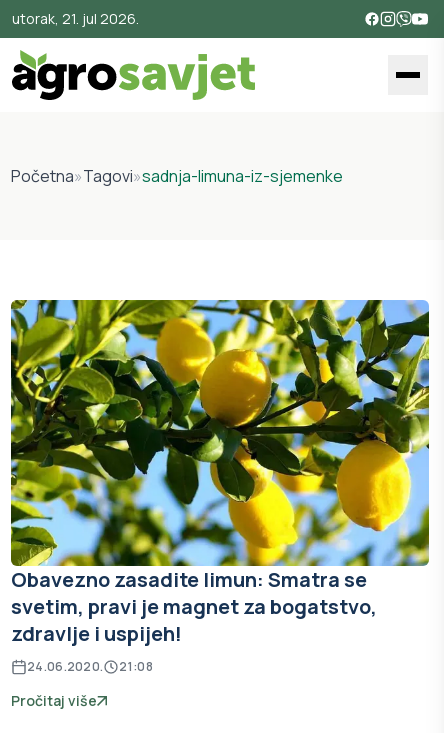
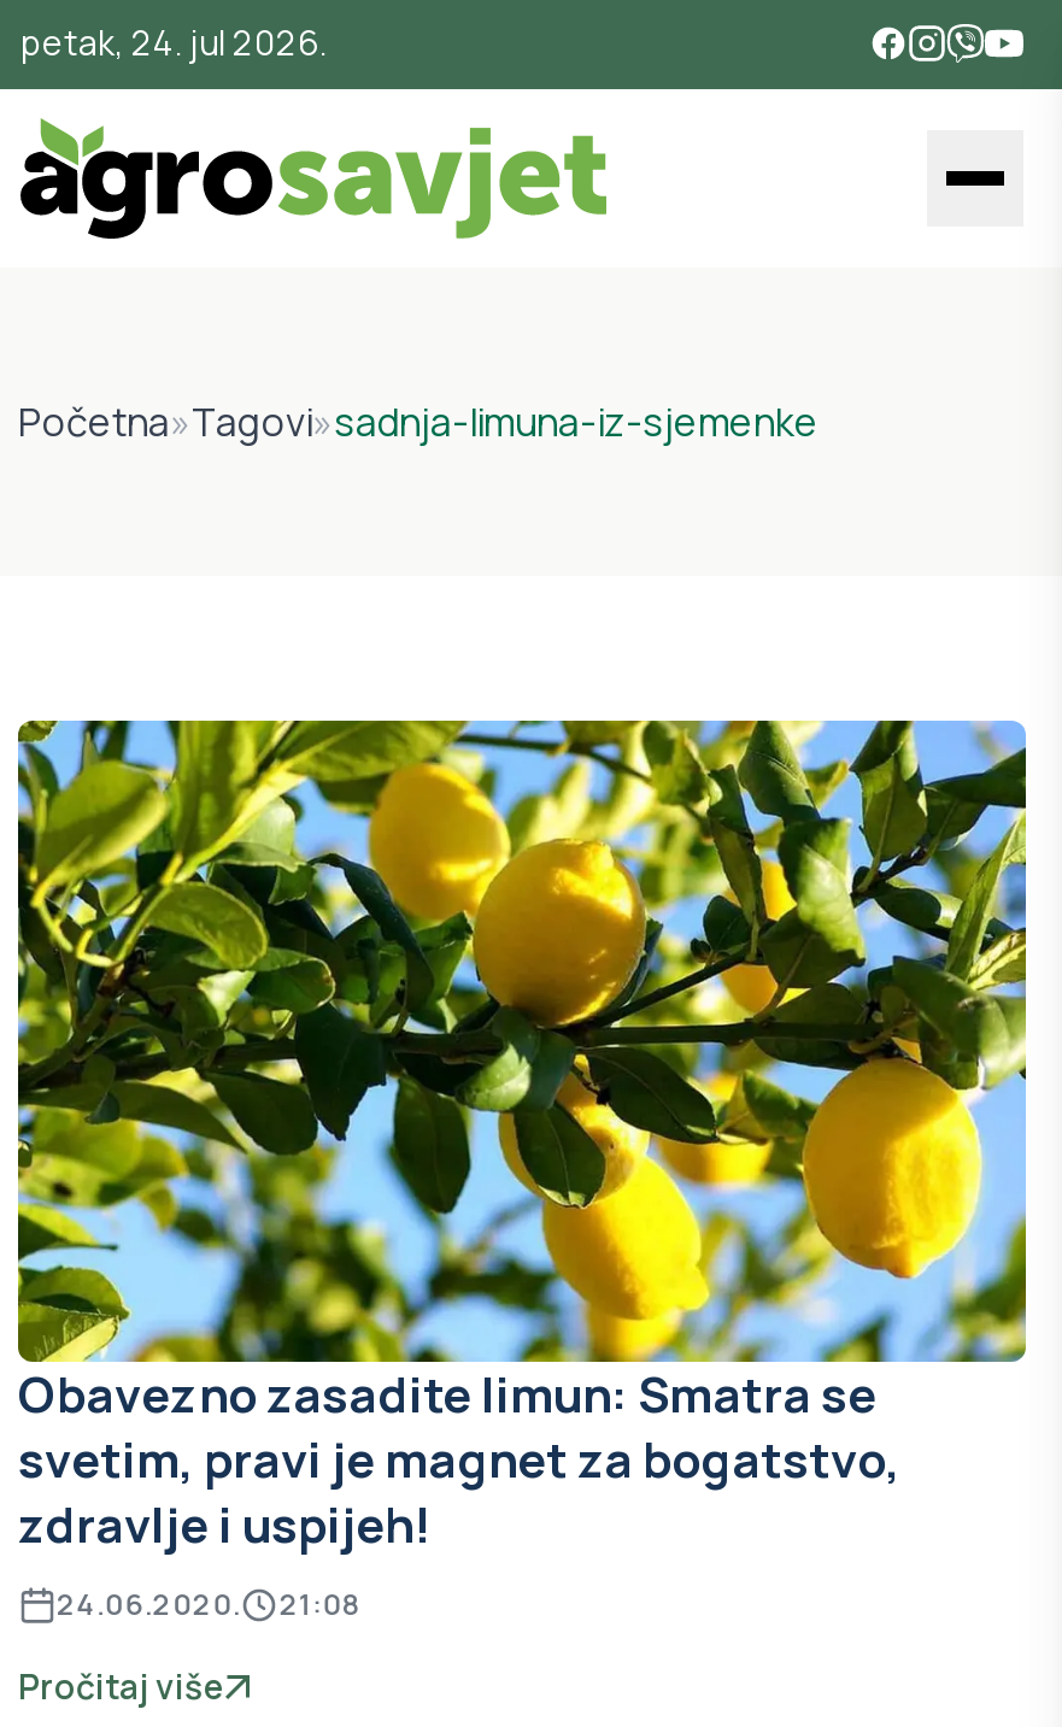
- utorak, 21. jul 2026.
+ petak, 24. jul 2026.
